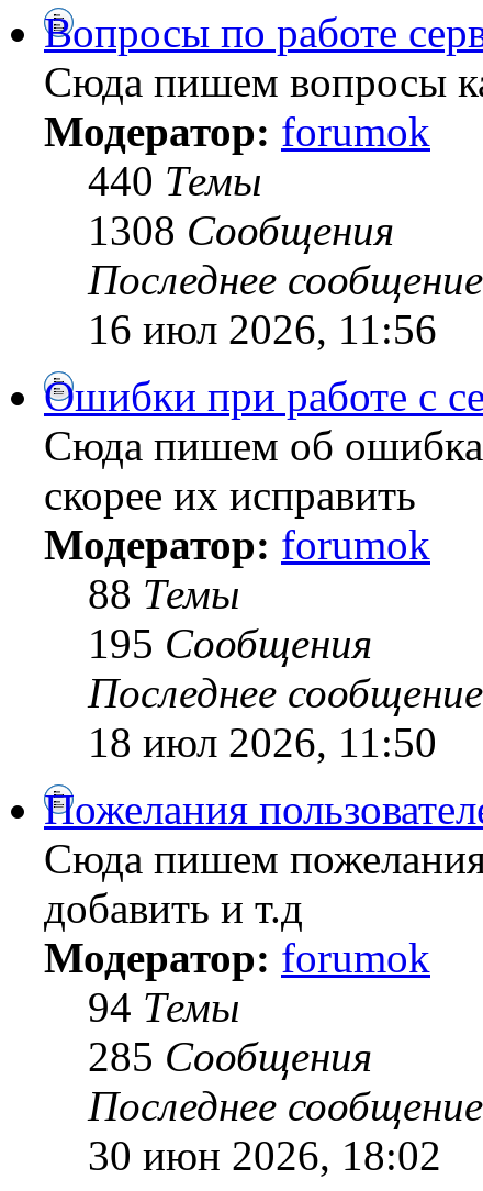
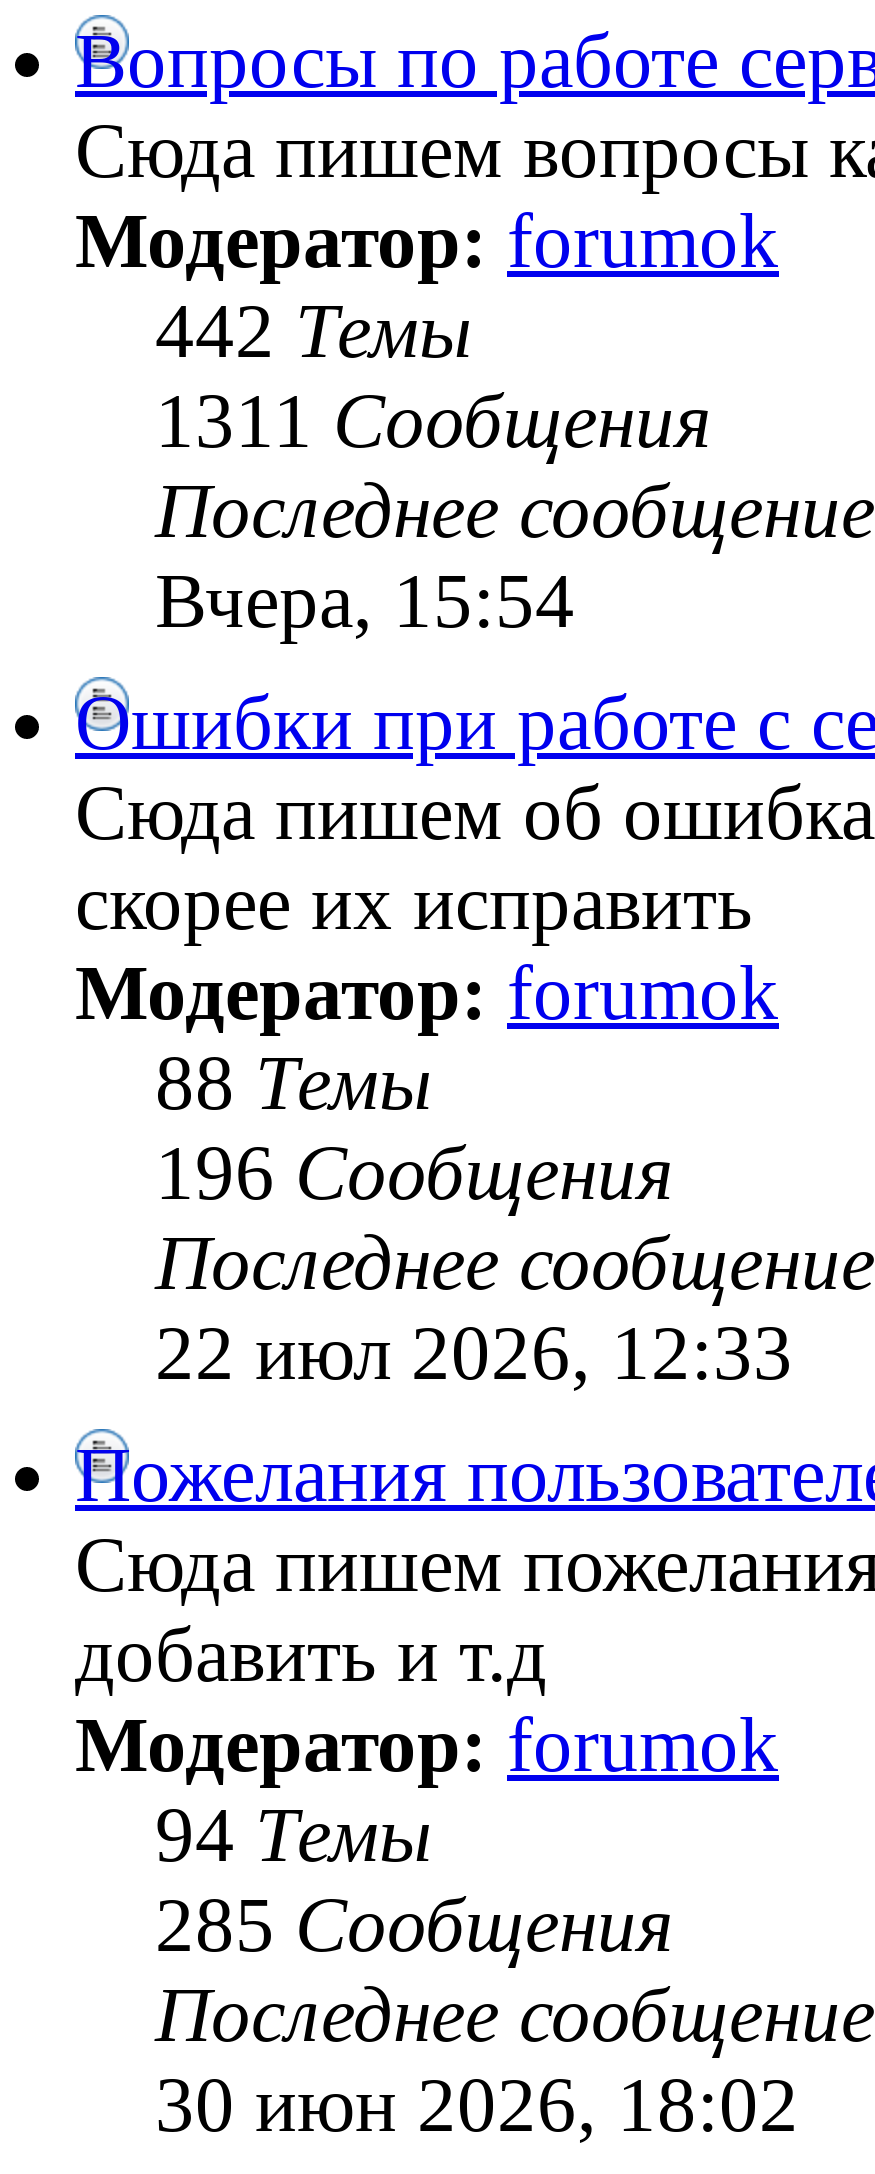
- 440 Темы
+ 442 Темы

- 1308 Сообщения
+ 1311 Сообщения

- 16 июл 2026, 11:56
+ Вчера, 15:54

- 195 Сообщения
+ 196 Сообщения

- 18 июл 2026, 11:50
+ 22 июл 2026, 12:33
